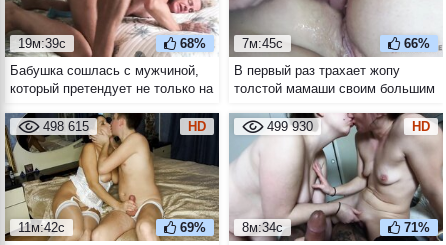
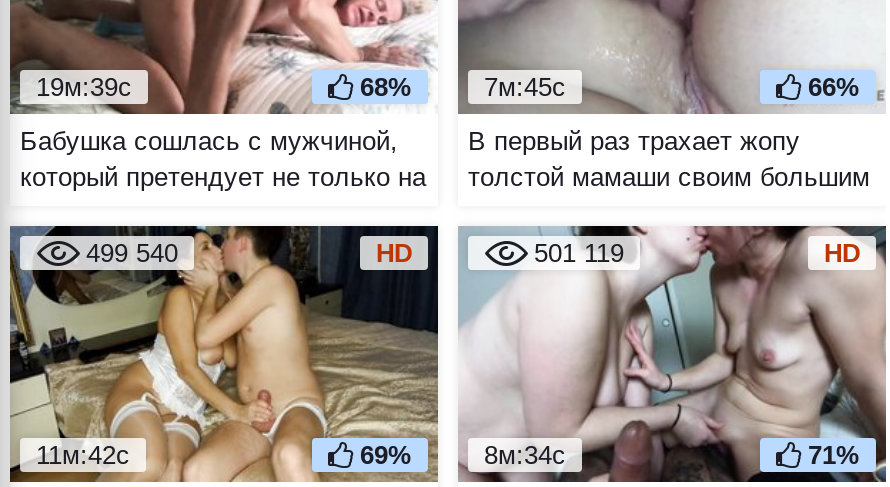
- 498 615
+ 499 540

- 499 930
+ 501 119
